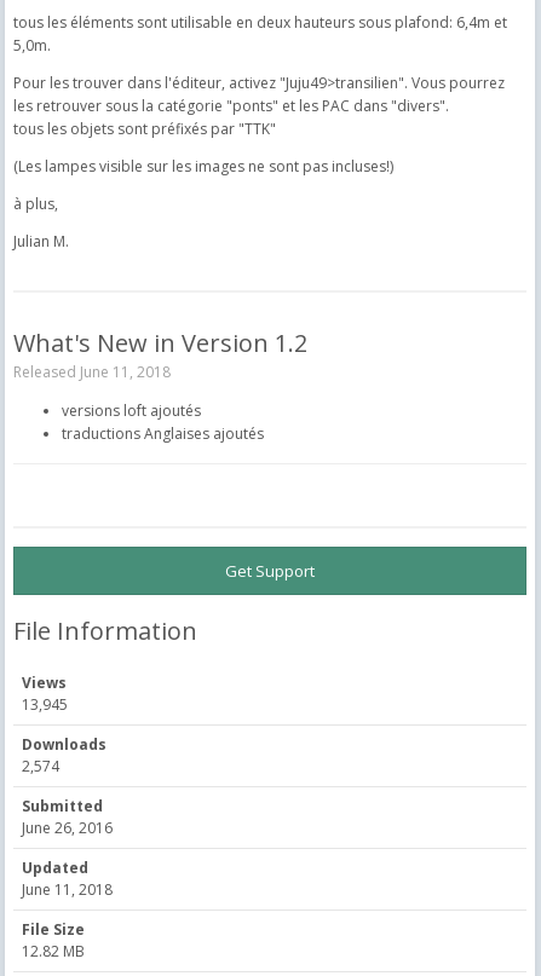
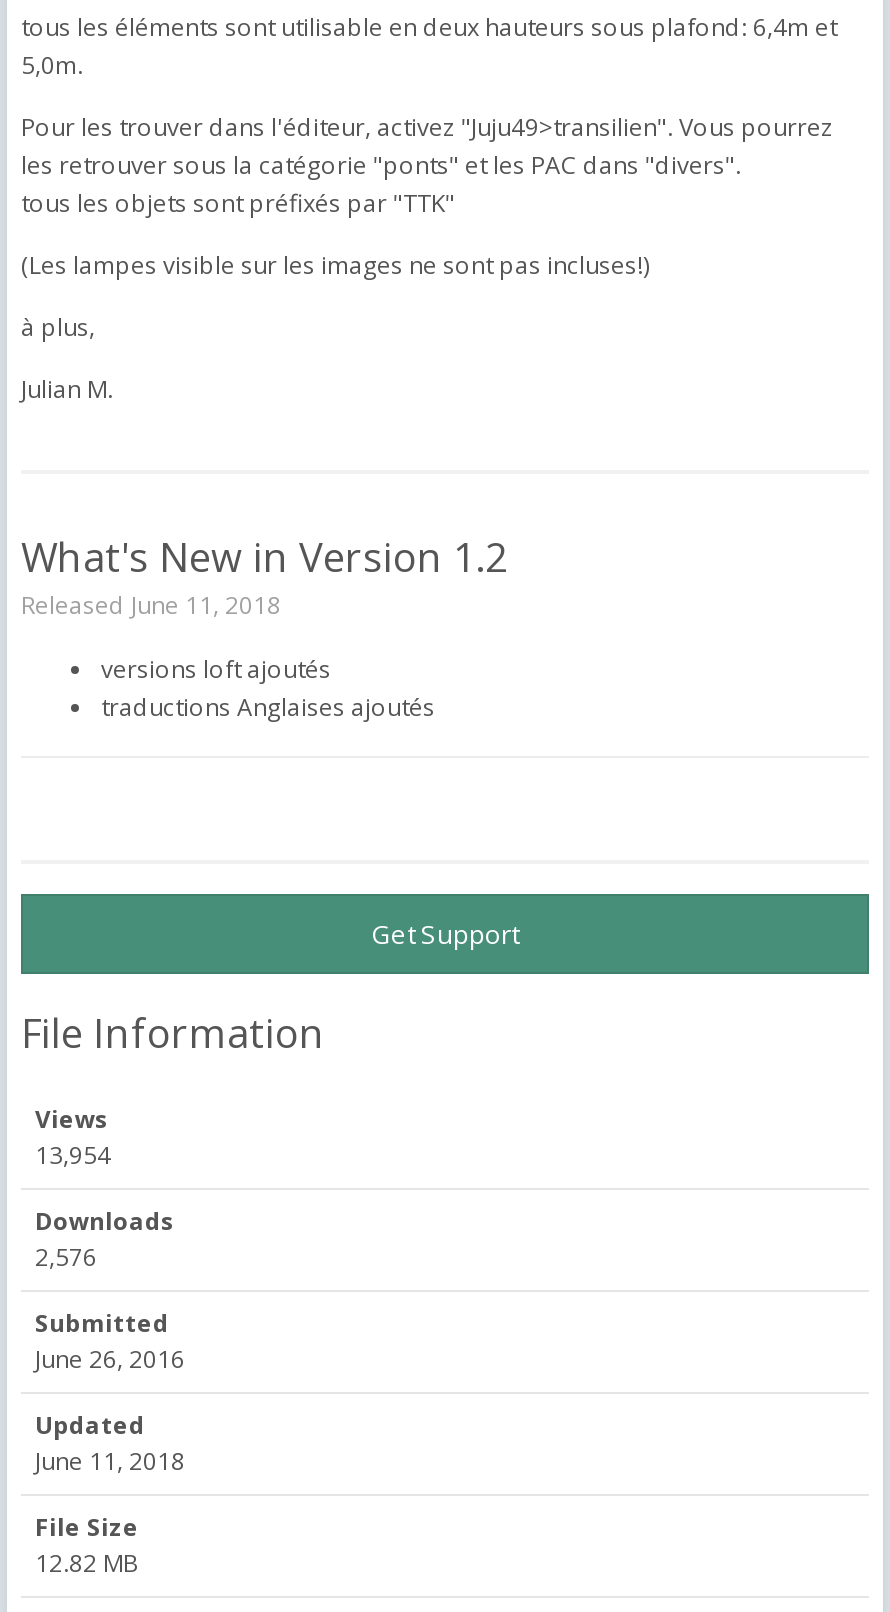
- 13,945
+ 13,954

- 2,574
+ 2,576
